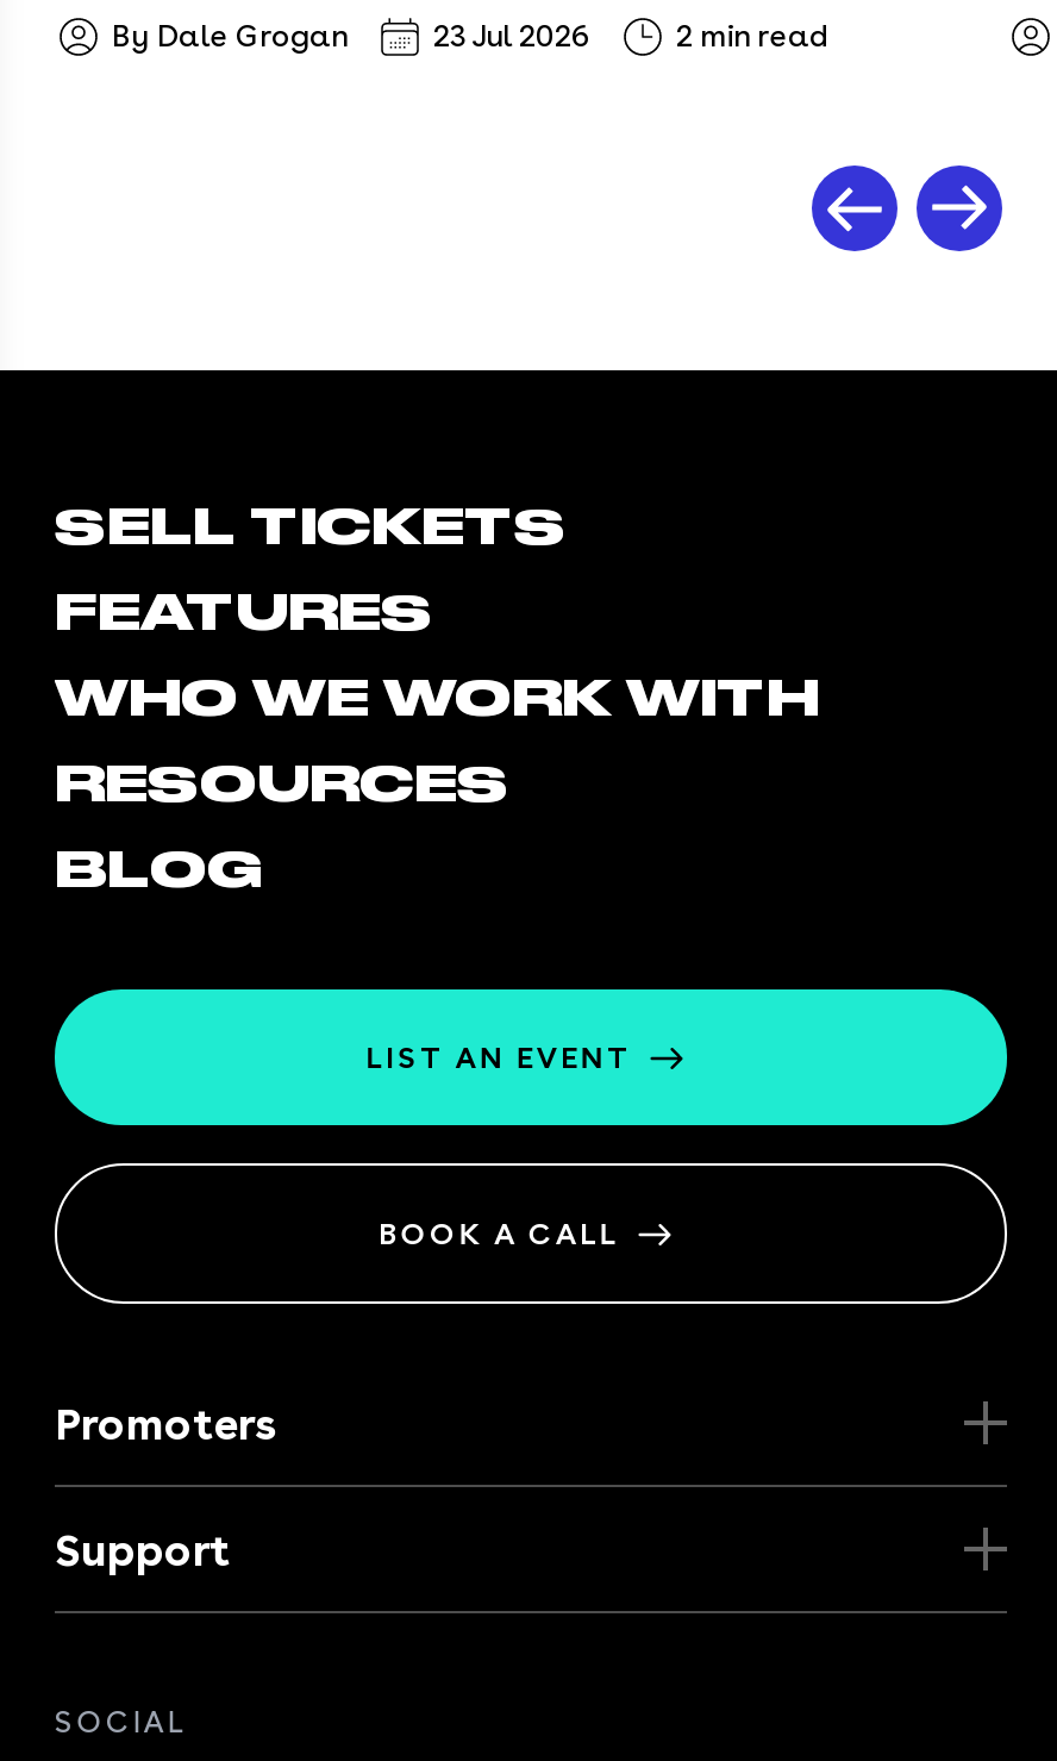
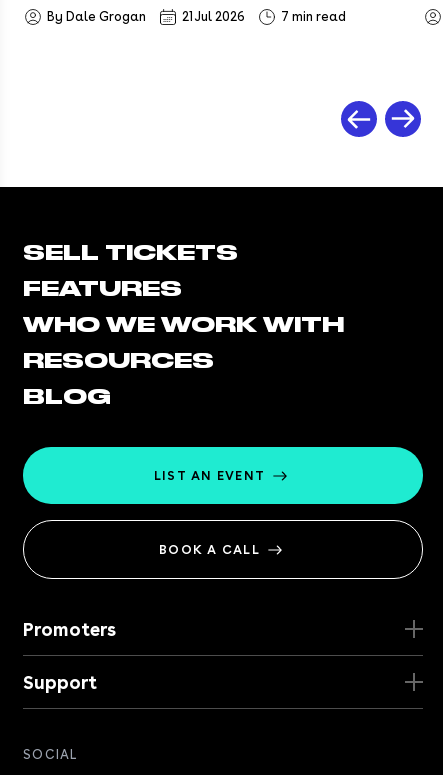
- 23 Jul 2026
- 2 min read
+ 21 Jul 2026
+ 7 min read
